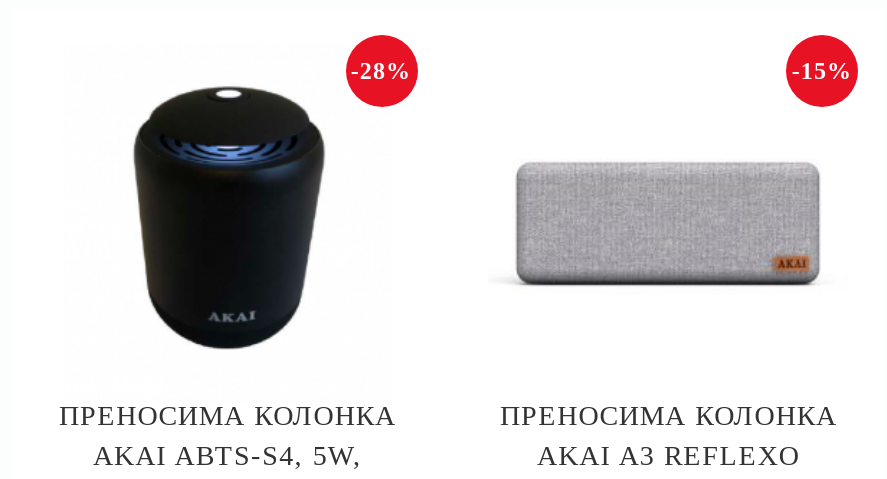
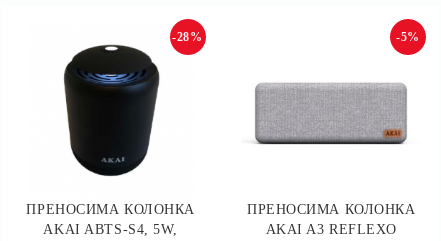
- -15%
+ -5%
